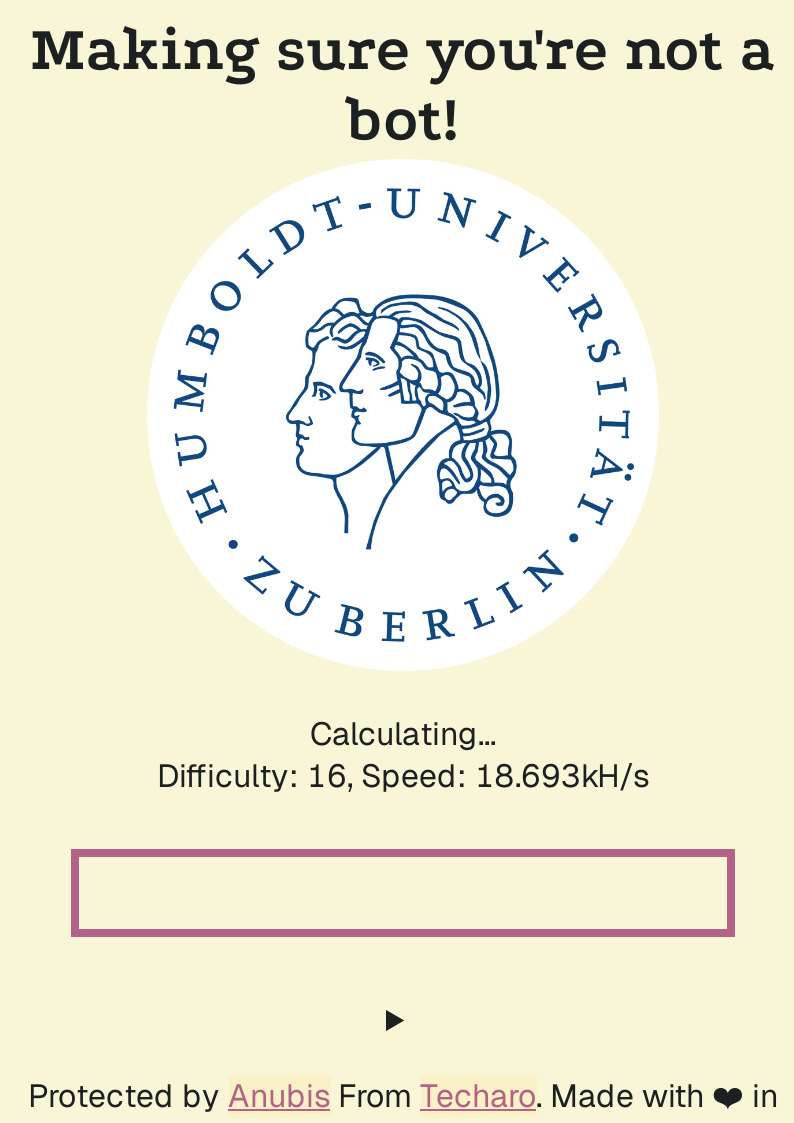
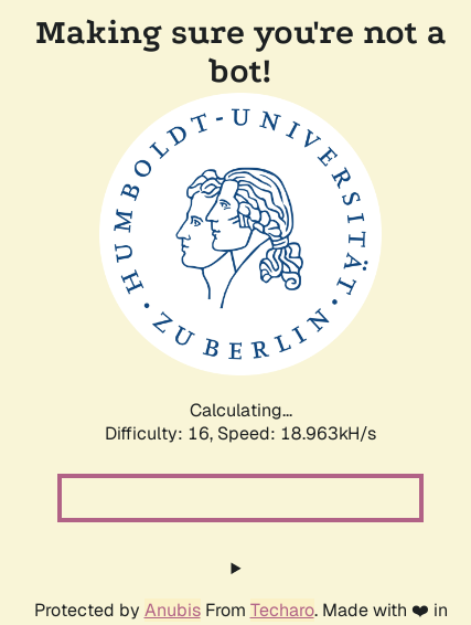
- Difficulty: 16, Speed: 18.693kH/s
+ Difficulty: 16, Speed: 18.963kH/s
